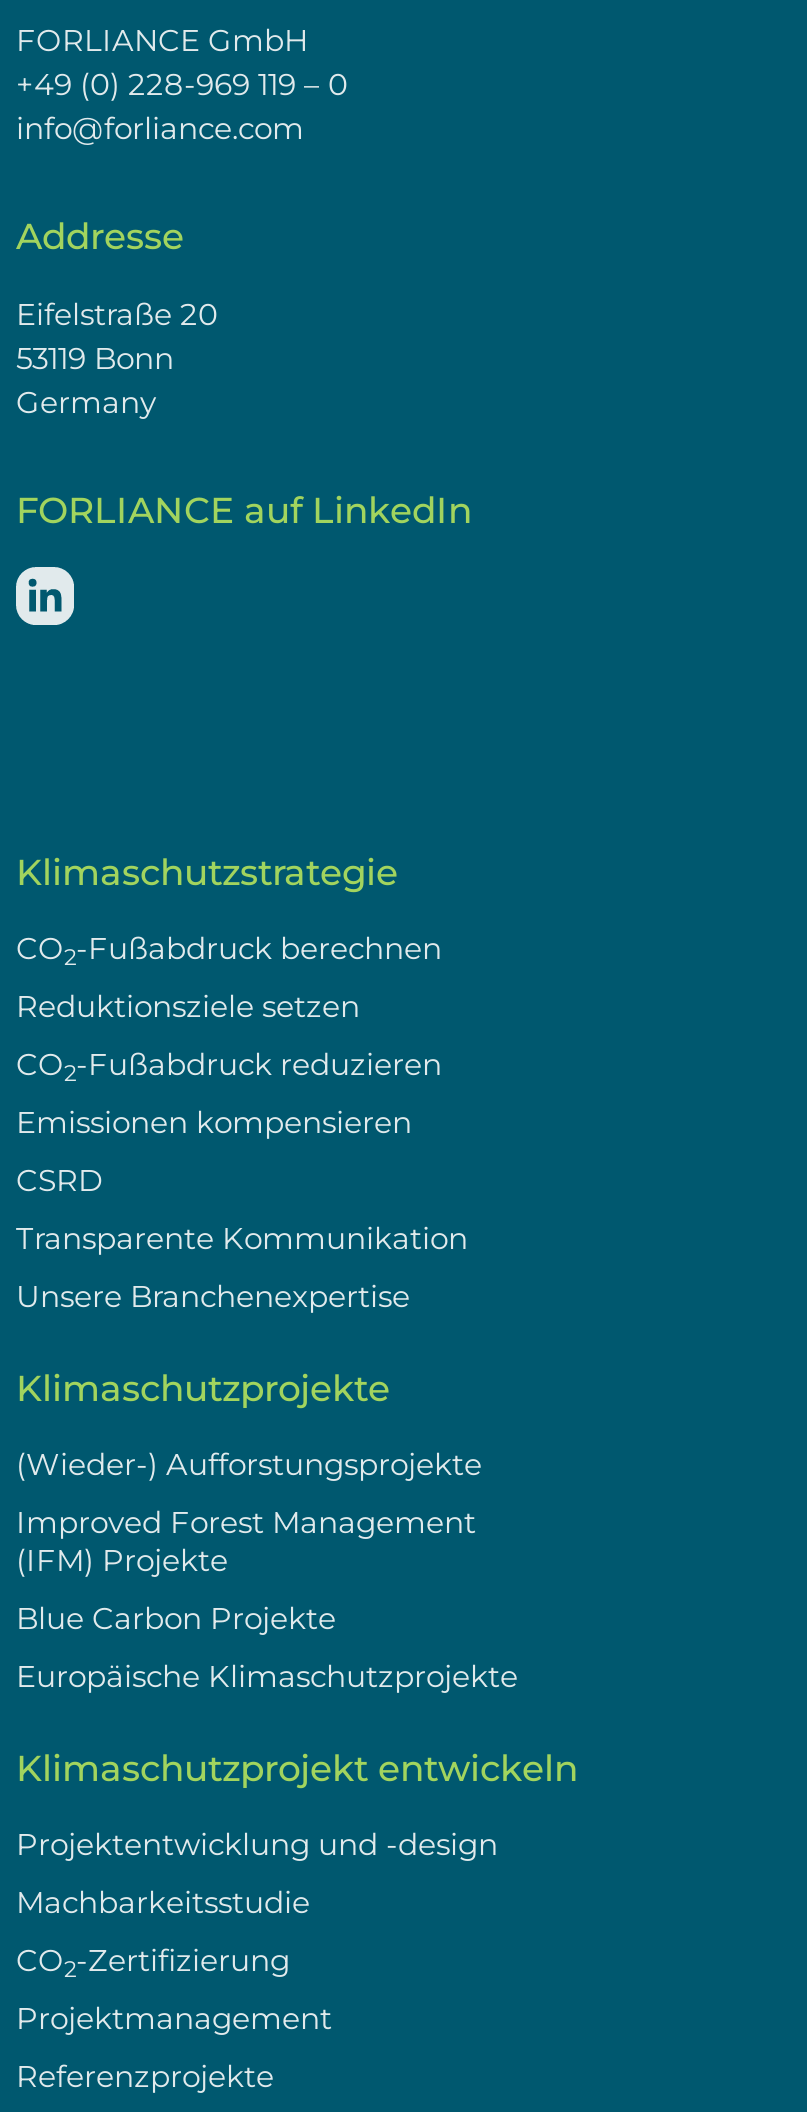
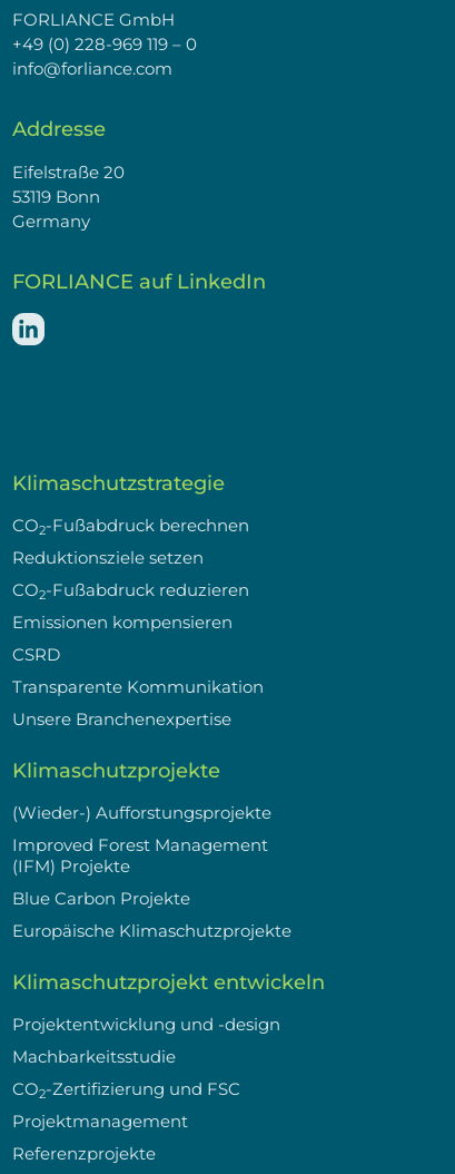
- CO2-Zertifizierung
+ CO2-Zertifizierung und FSC
